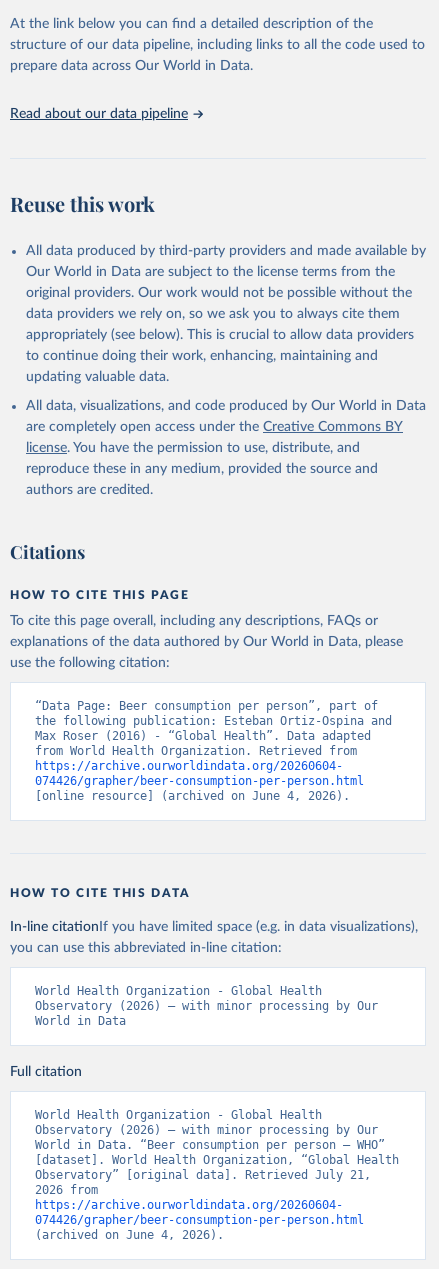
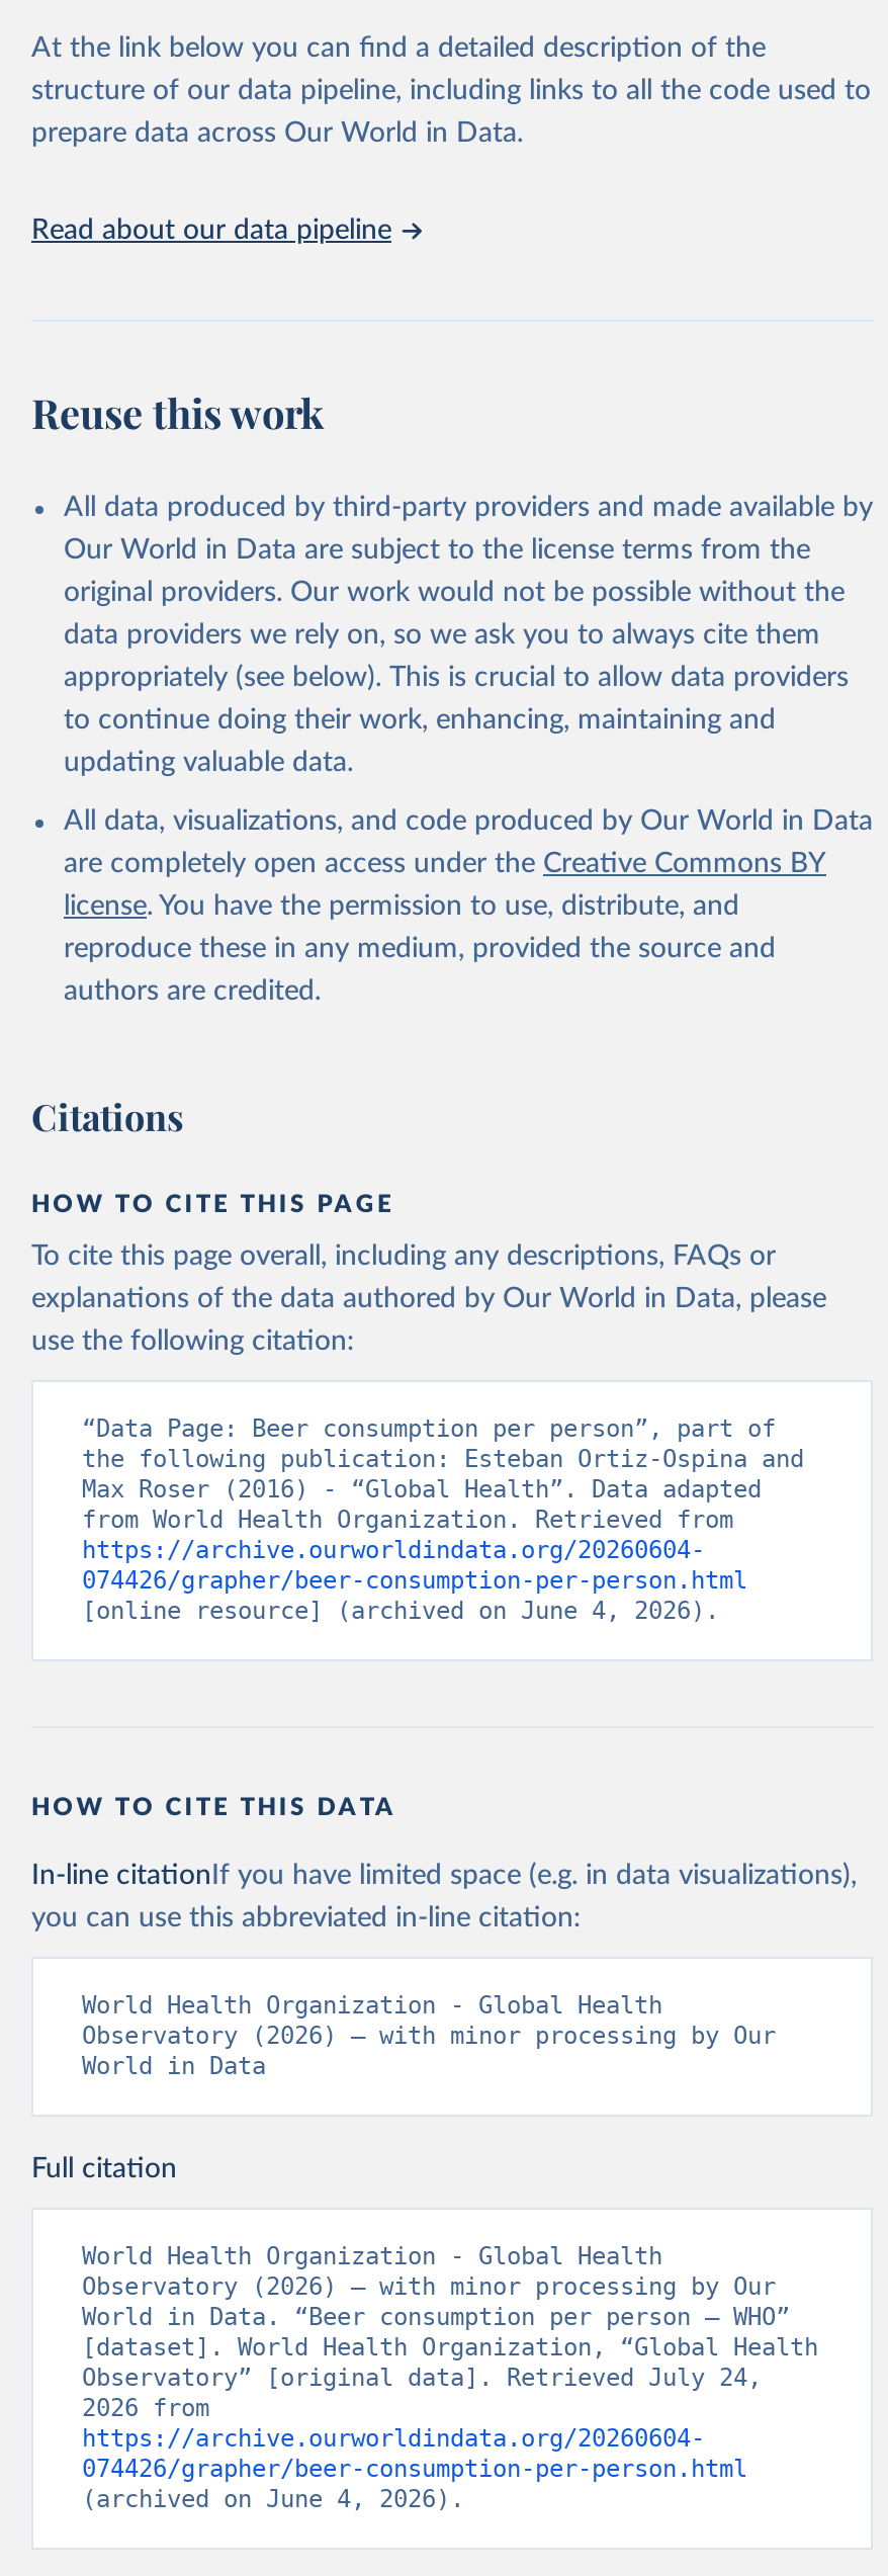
- Observatory” [original data]. Retrieved July 21,
+ Observatory” [original data]. Retrieved July 24,
